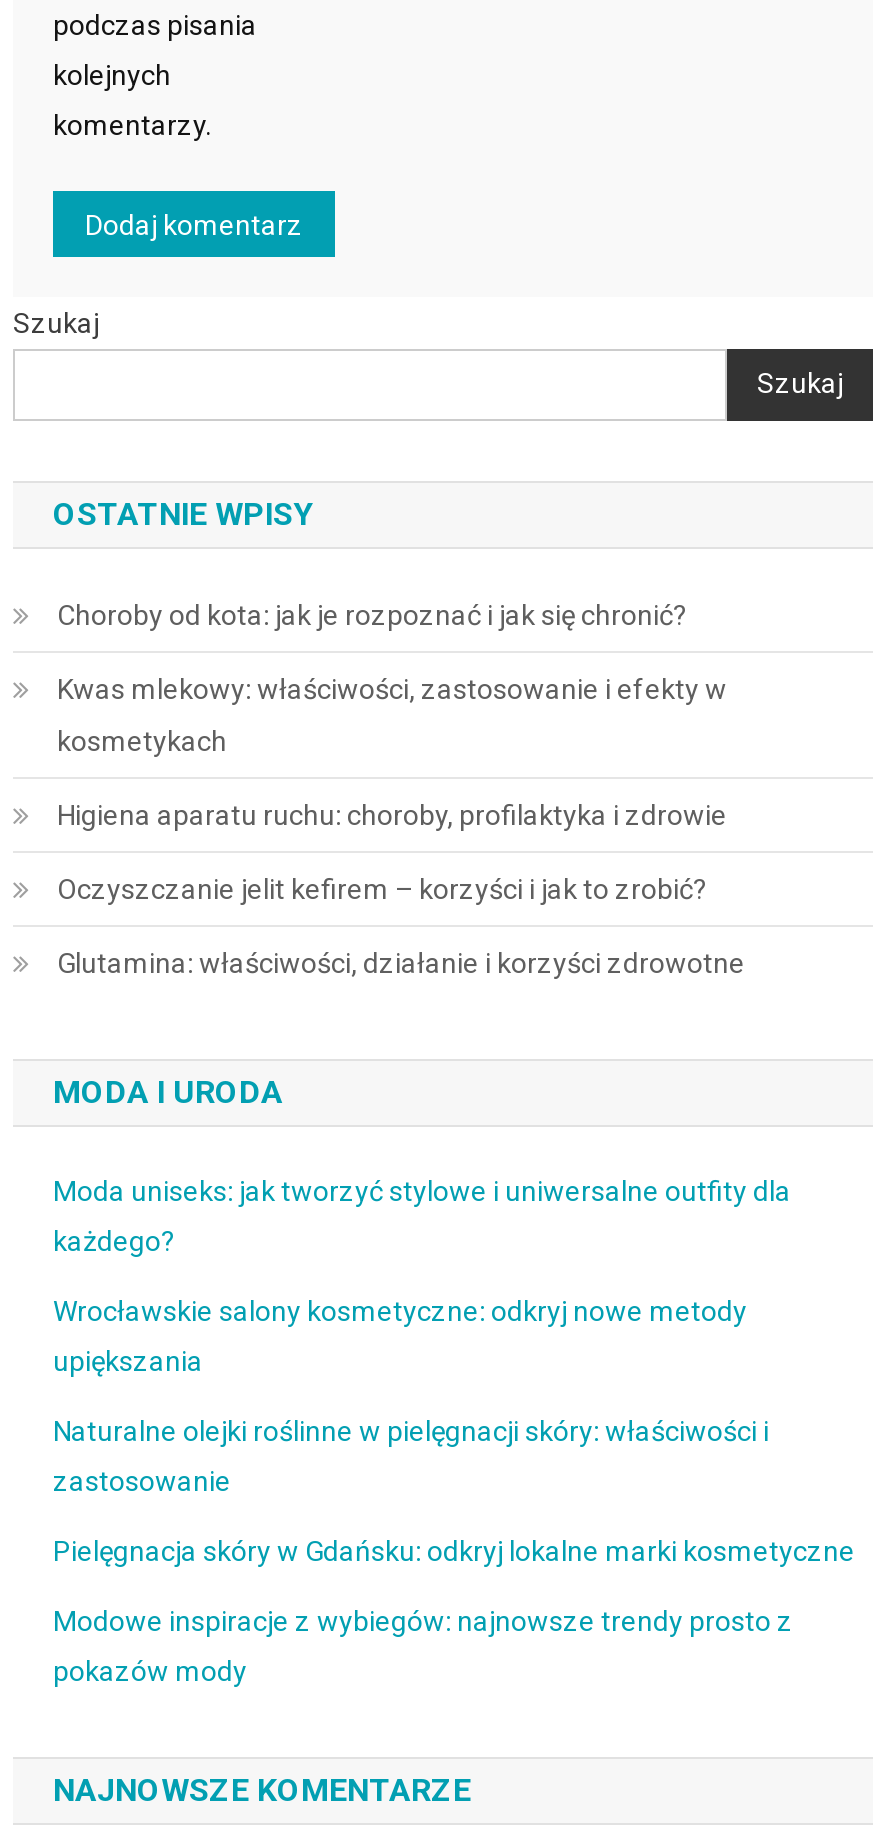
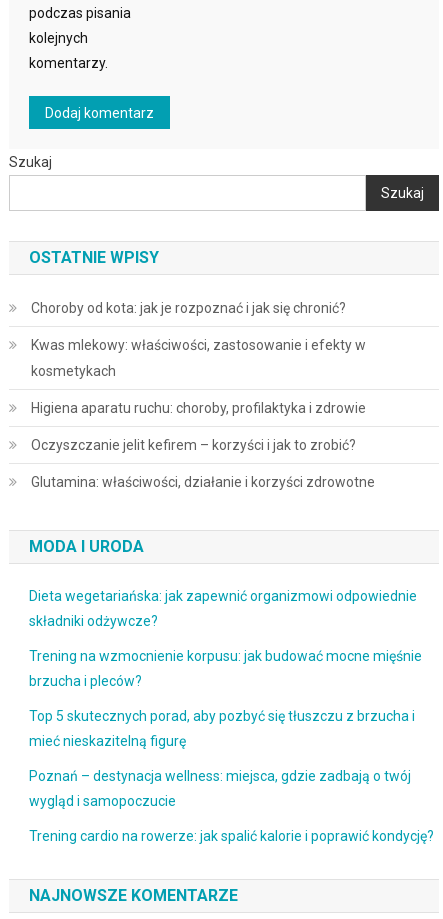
- Moda uniseks: jak tworzyć stylowe i uniwersalne outfity dla
+ Dieta wegetariańska: jak zapewnić organizmowi odpowiednie

- każdego?
+ składniki odżywcze?

- Wrocławskie salony kosmetyczne: odkryj nowe metody
+ Trening na wzmocnienie korpusu: jak budować mocne mięśnie

- upiększania
+ brzucha i pleców?

- Naturalne olejki roślinne w pielęgnacji skóry: właściwości i
+ Top 5 skutecznych porad, aby pozbyć się tłuszczu z brzucha i

- zastosowanie
+ mieć nieskazitelną figurę

- Pielęgnacja skóry w Gdańsku: odkryj lokalne marki kosmetyczne
+ Poznań – destynacja wellness: miejsca, gdzie zadbają o twój

- Modowe inspiracje z wybiegów: najnowsze trendy prosto z
+ wygląd i samopoczucie

- pokazów mody
+ Trening cardio na rowerze: jak spalić kalorie i poprawić kondycję?
